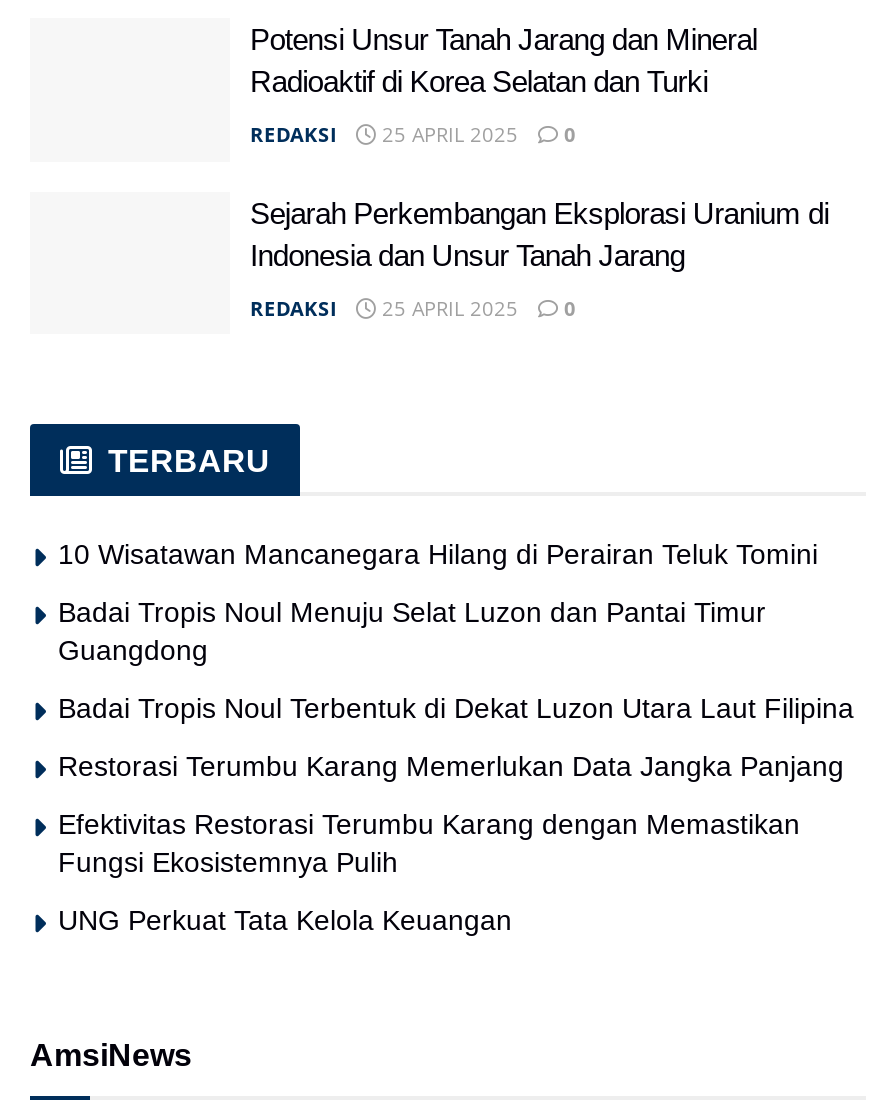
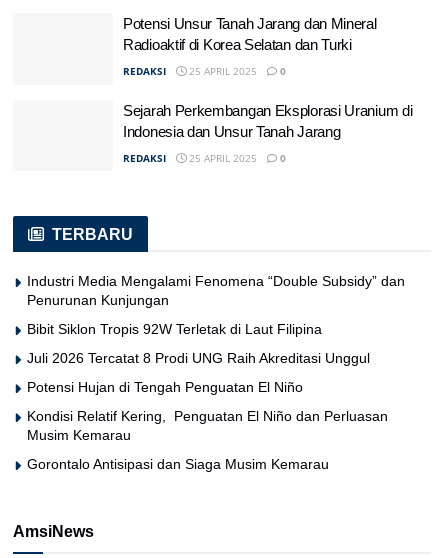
- 10 Wisatawan Mancanegara Hilang di Perairan Teluk Tomini
+ Industri Media Mengalami Fenomena “Double Subsidy” dan
+ Penurunan Kunjungan

- Badai Tropis Noul Menuju Selat Luzon dan Pantai Timur
- Guangdong
+ Bibit Siklon Tropis 92W Terletak di Laut Filipina

- Badai Tropis Noul Terbentuk di Dekat Luzon Utara Laut Filipina
+ Juli 2026 Tercatat 8 Prodi UNG Raih Akreditasi Unggul

- Restorasi Terumbu Karang Memerlukan Data Jangka Panjang
+ Potensi Hujan di Tengah Penguatan El Niño

- Efektivitas Restorasi Terumbu Karang dengan Memastikan
- Fungsi Ekosistemnya Pulih
+ Kondisi Relatif Kering, Penguatan El Niño dan Perluasan
+ Musim Kemarau

- UNG Perkuat Tata Kelola Keuangan
+ Gorontalo Antisipasi dan Siaga Musim Kemarau
